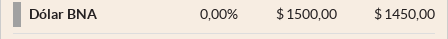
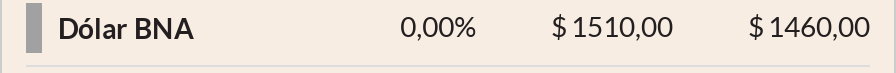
- $ 1500,00
+ $ 1510,00

- $ 1450,00
+ $ 1460,00
